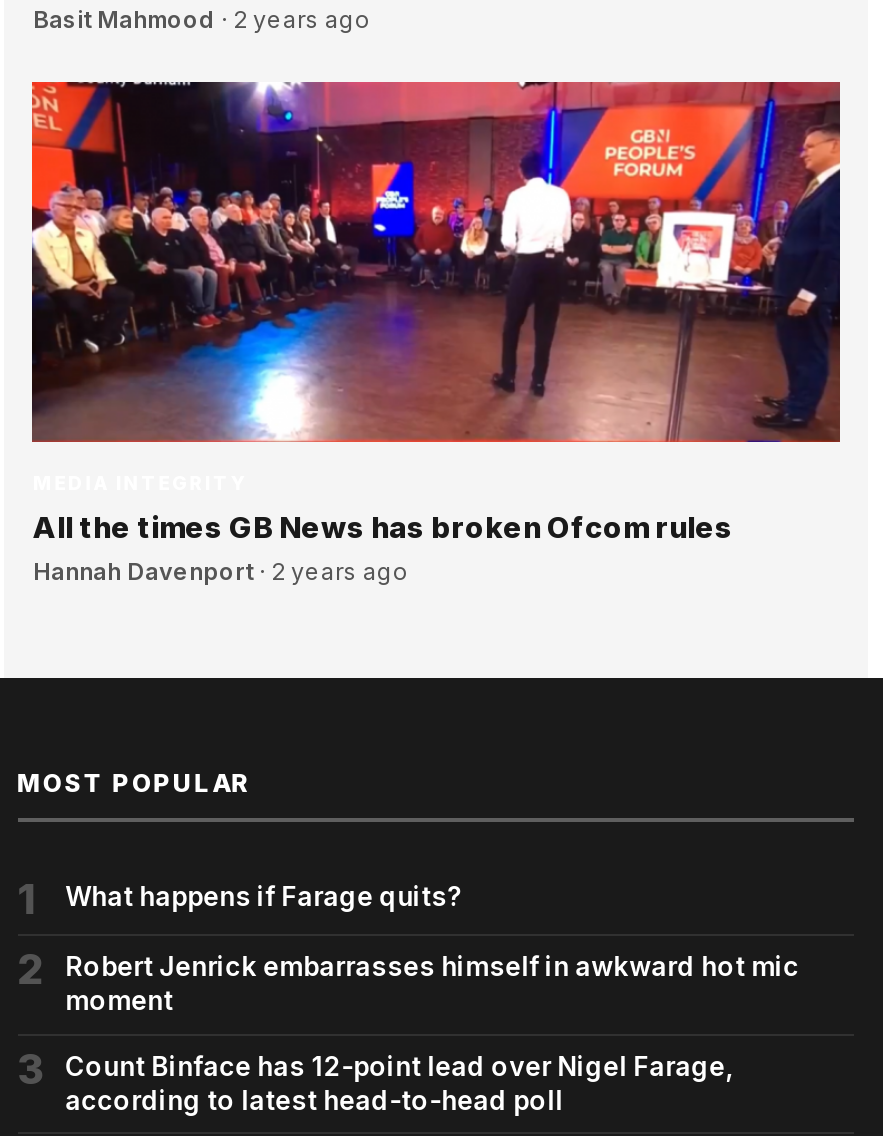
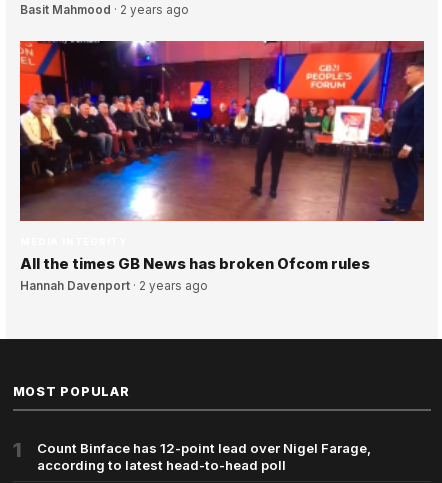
- What happens if Farage quits?
- 2
- Robert Jenrick embarrasses himself in awkward hot mic
- moment
- 3
